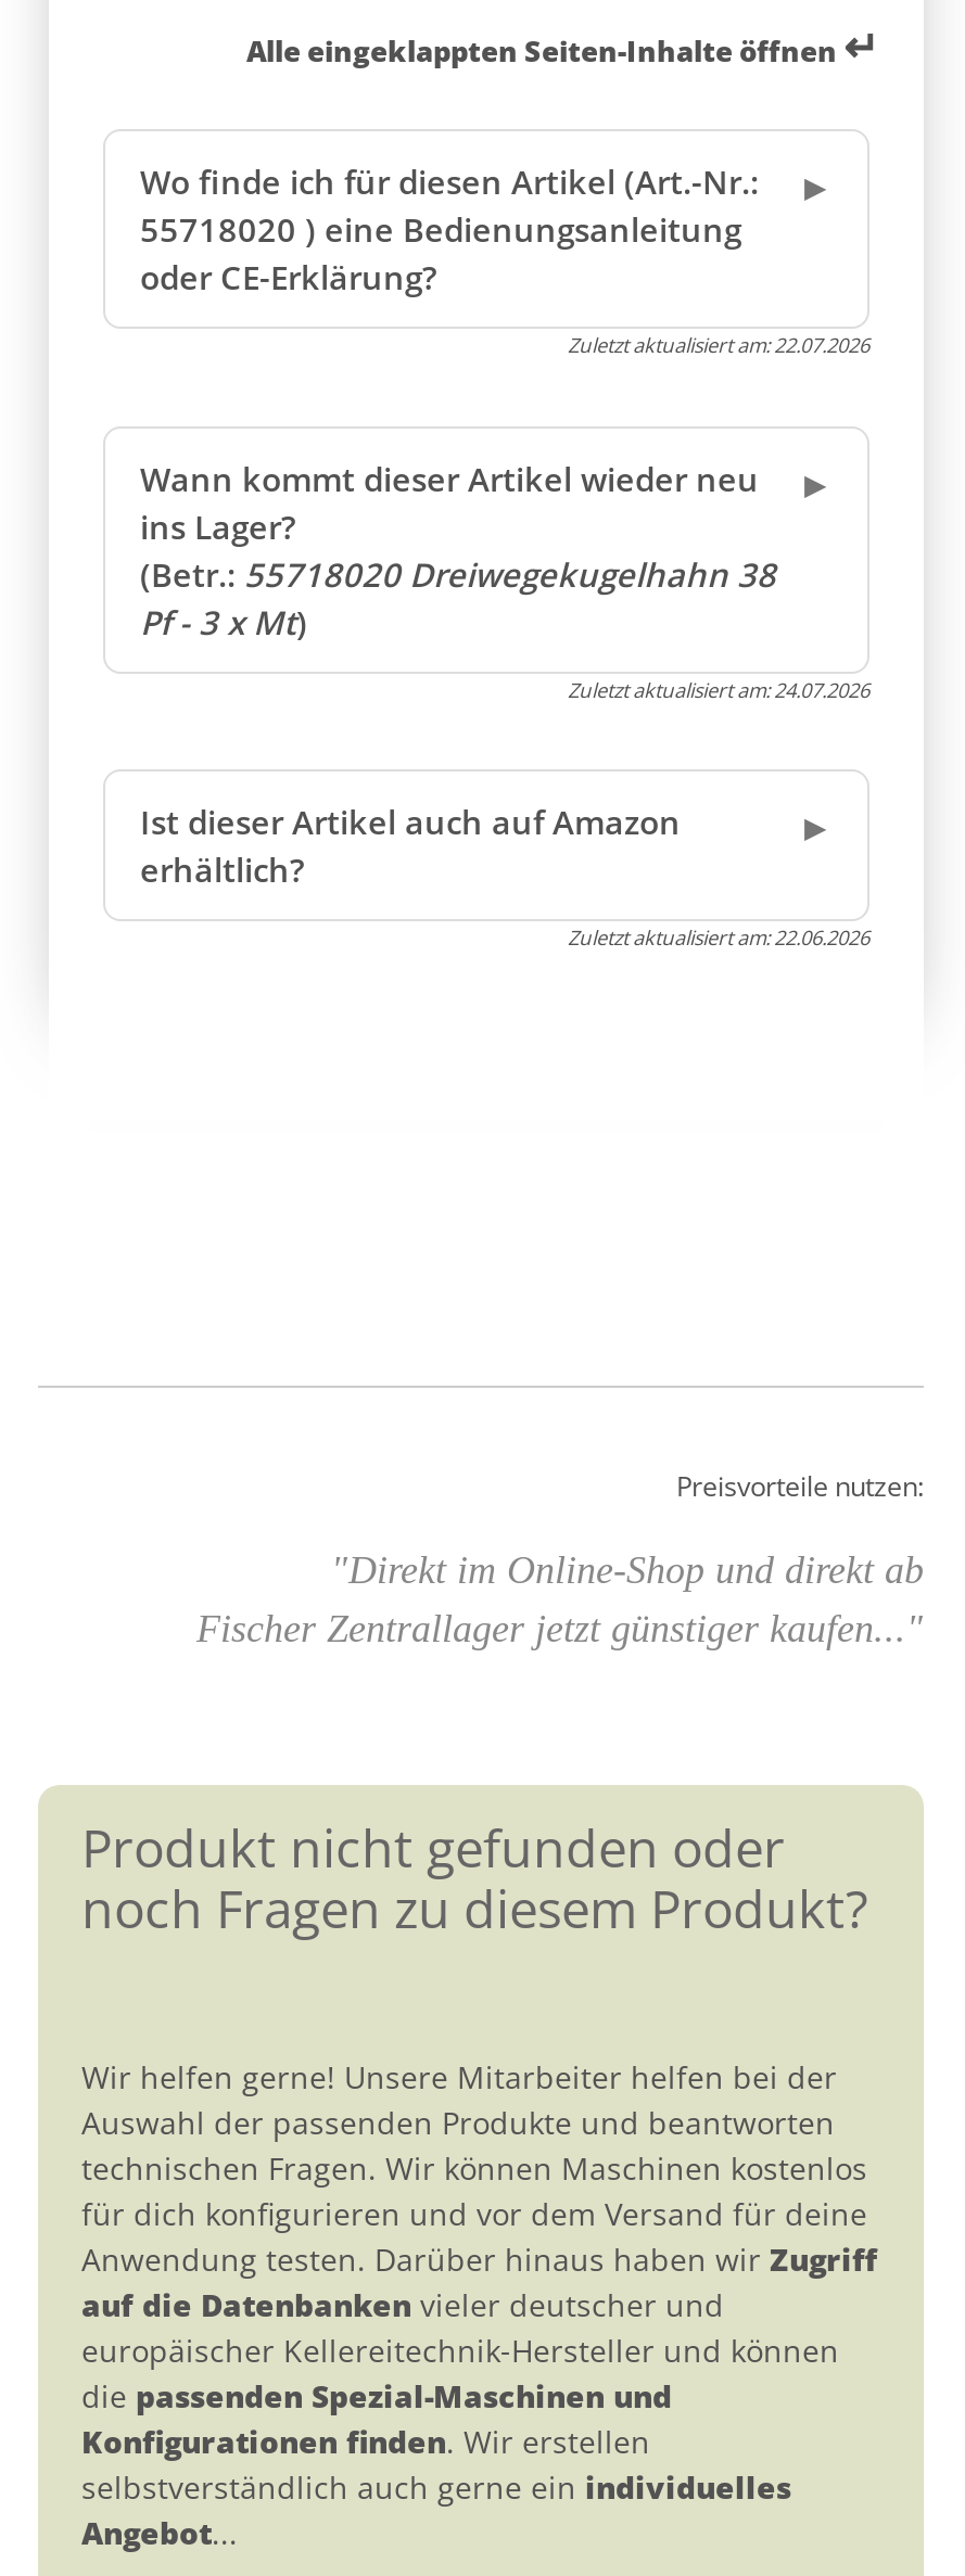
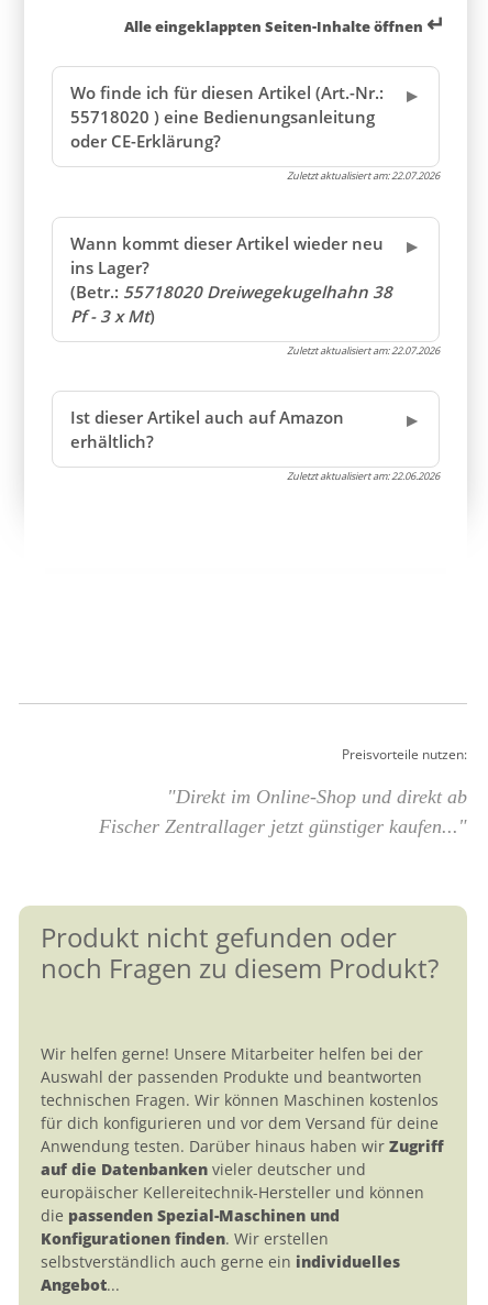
- Zuletzt aktualisiert am:24.07.2026
+ Zuletzt aktualisiert am:22.07.2026
